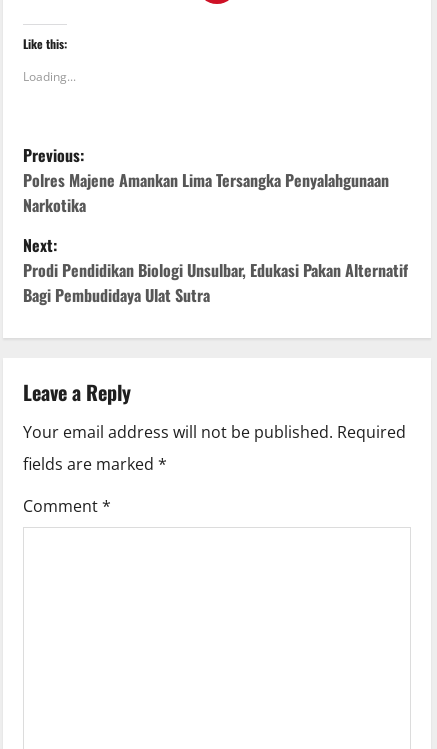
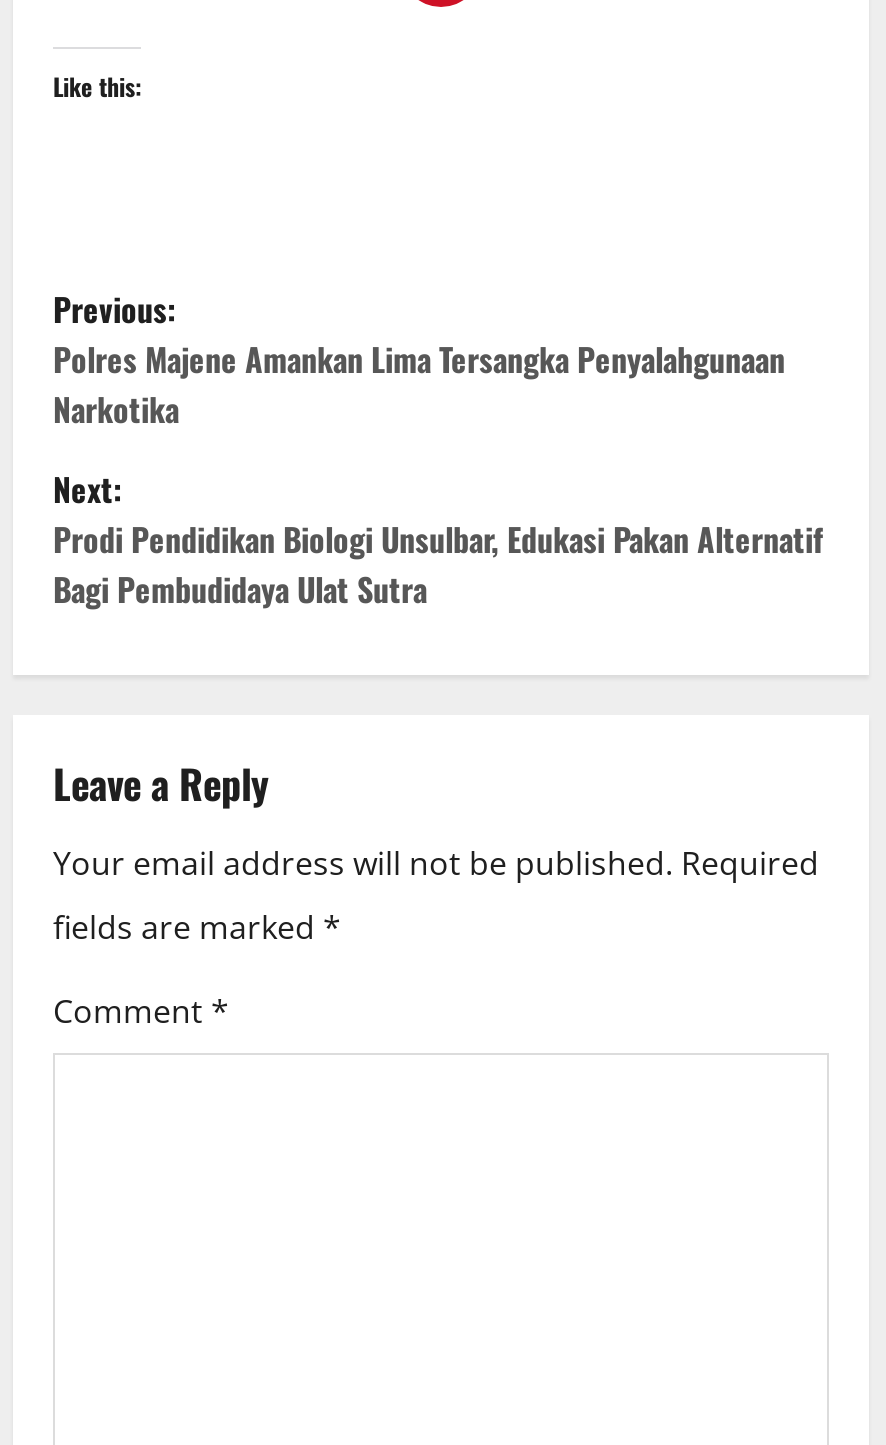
- Loading...
